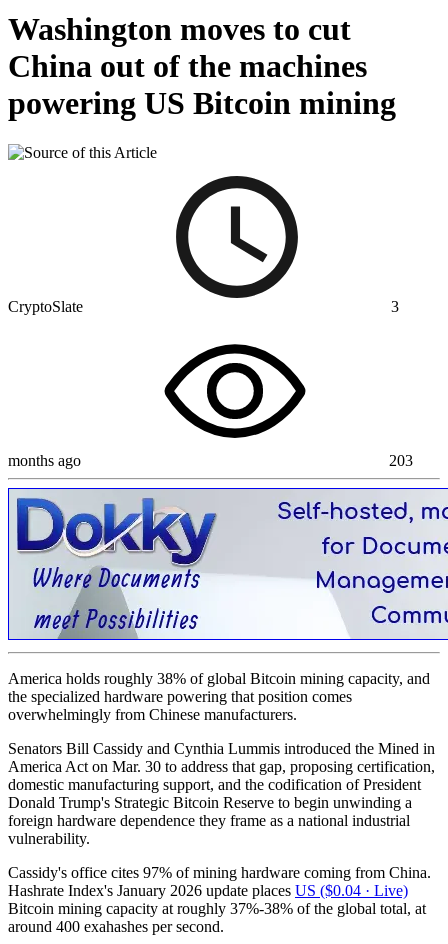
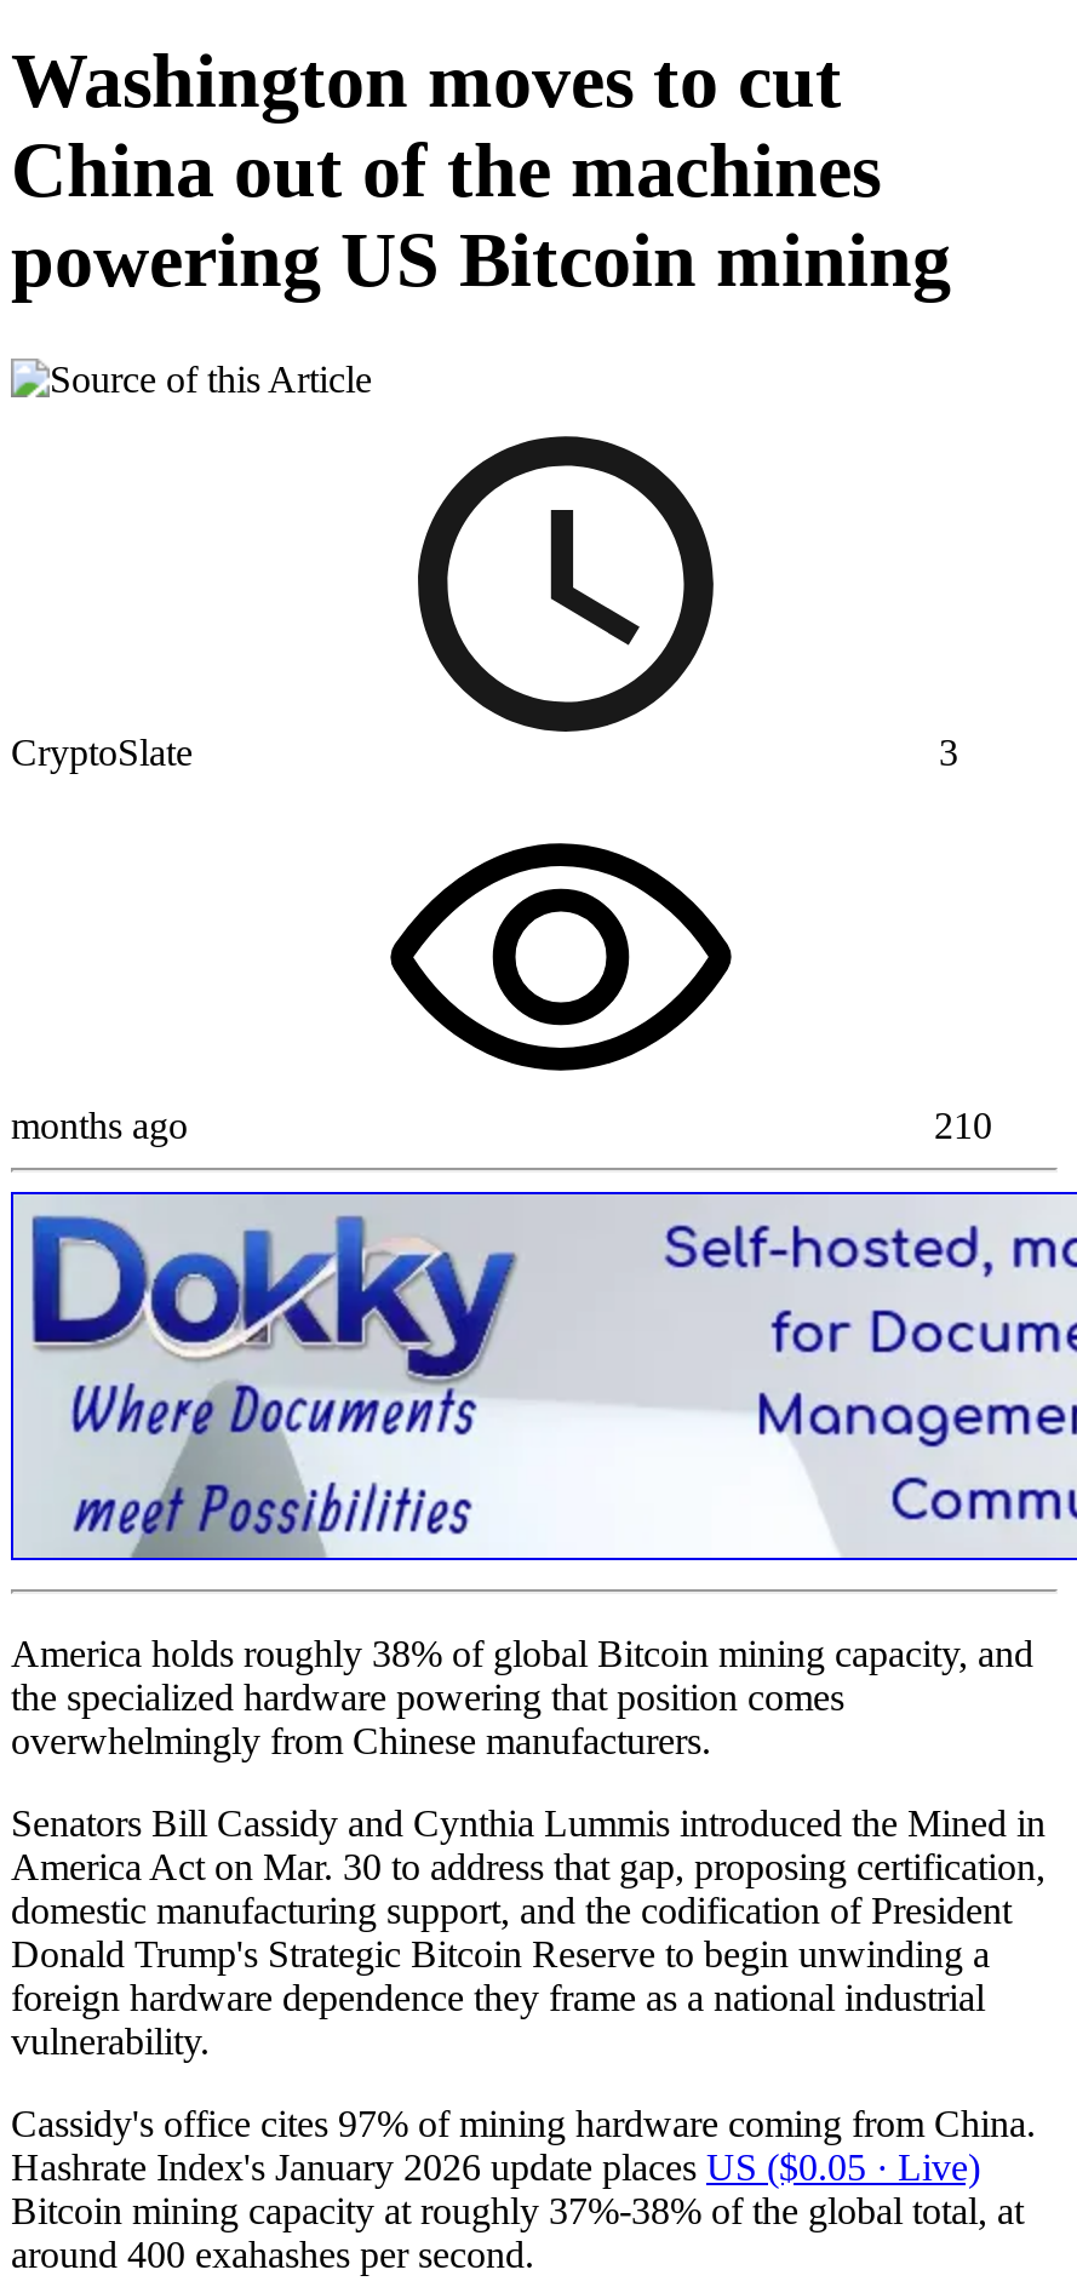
- 203
+ 210

- Hashrate Index's January 2026 update places US ($0.04 · Live)
+ Hashrate Index's January 2026 update places US ($0.05 · Live)
